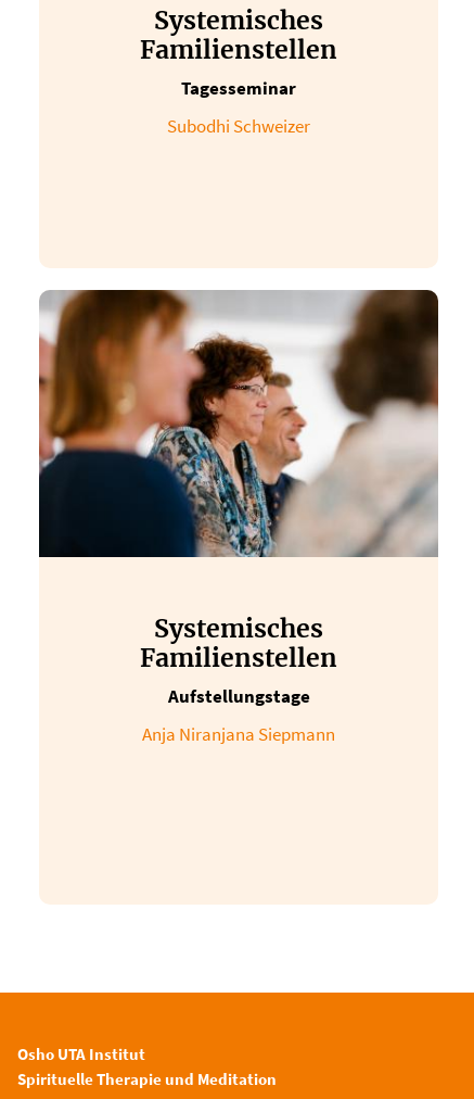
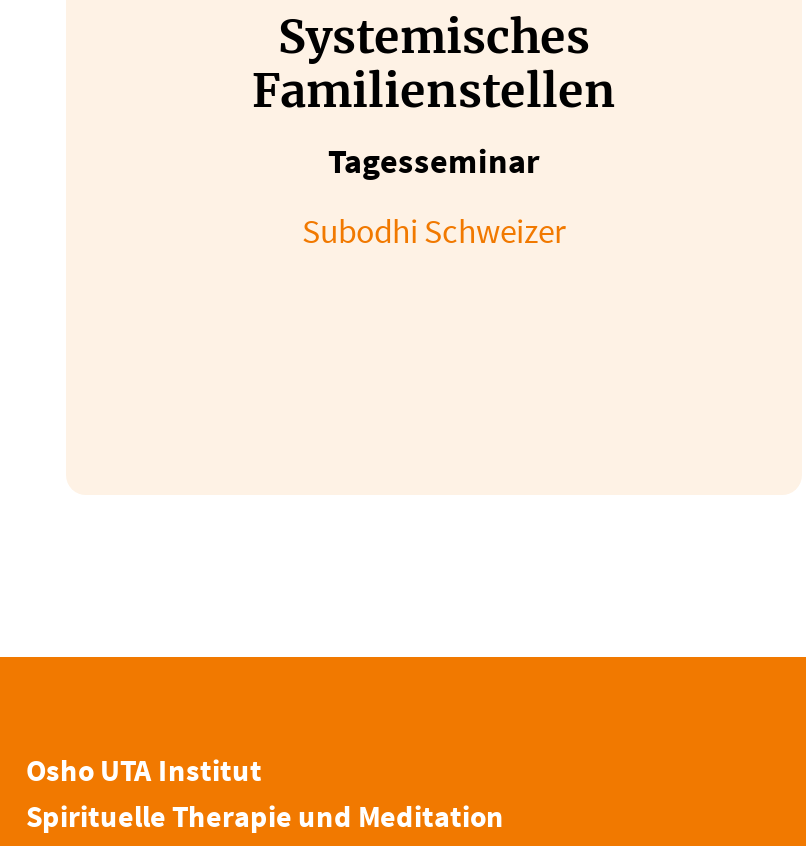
- [image]

- Systemisches
- Familienstellen
- Aufstellungstage
- Anja Niranjana Siepmann
